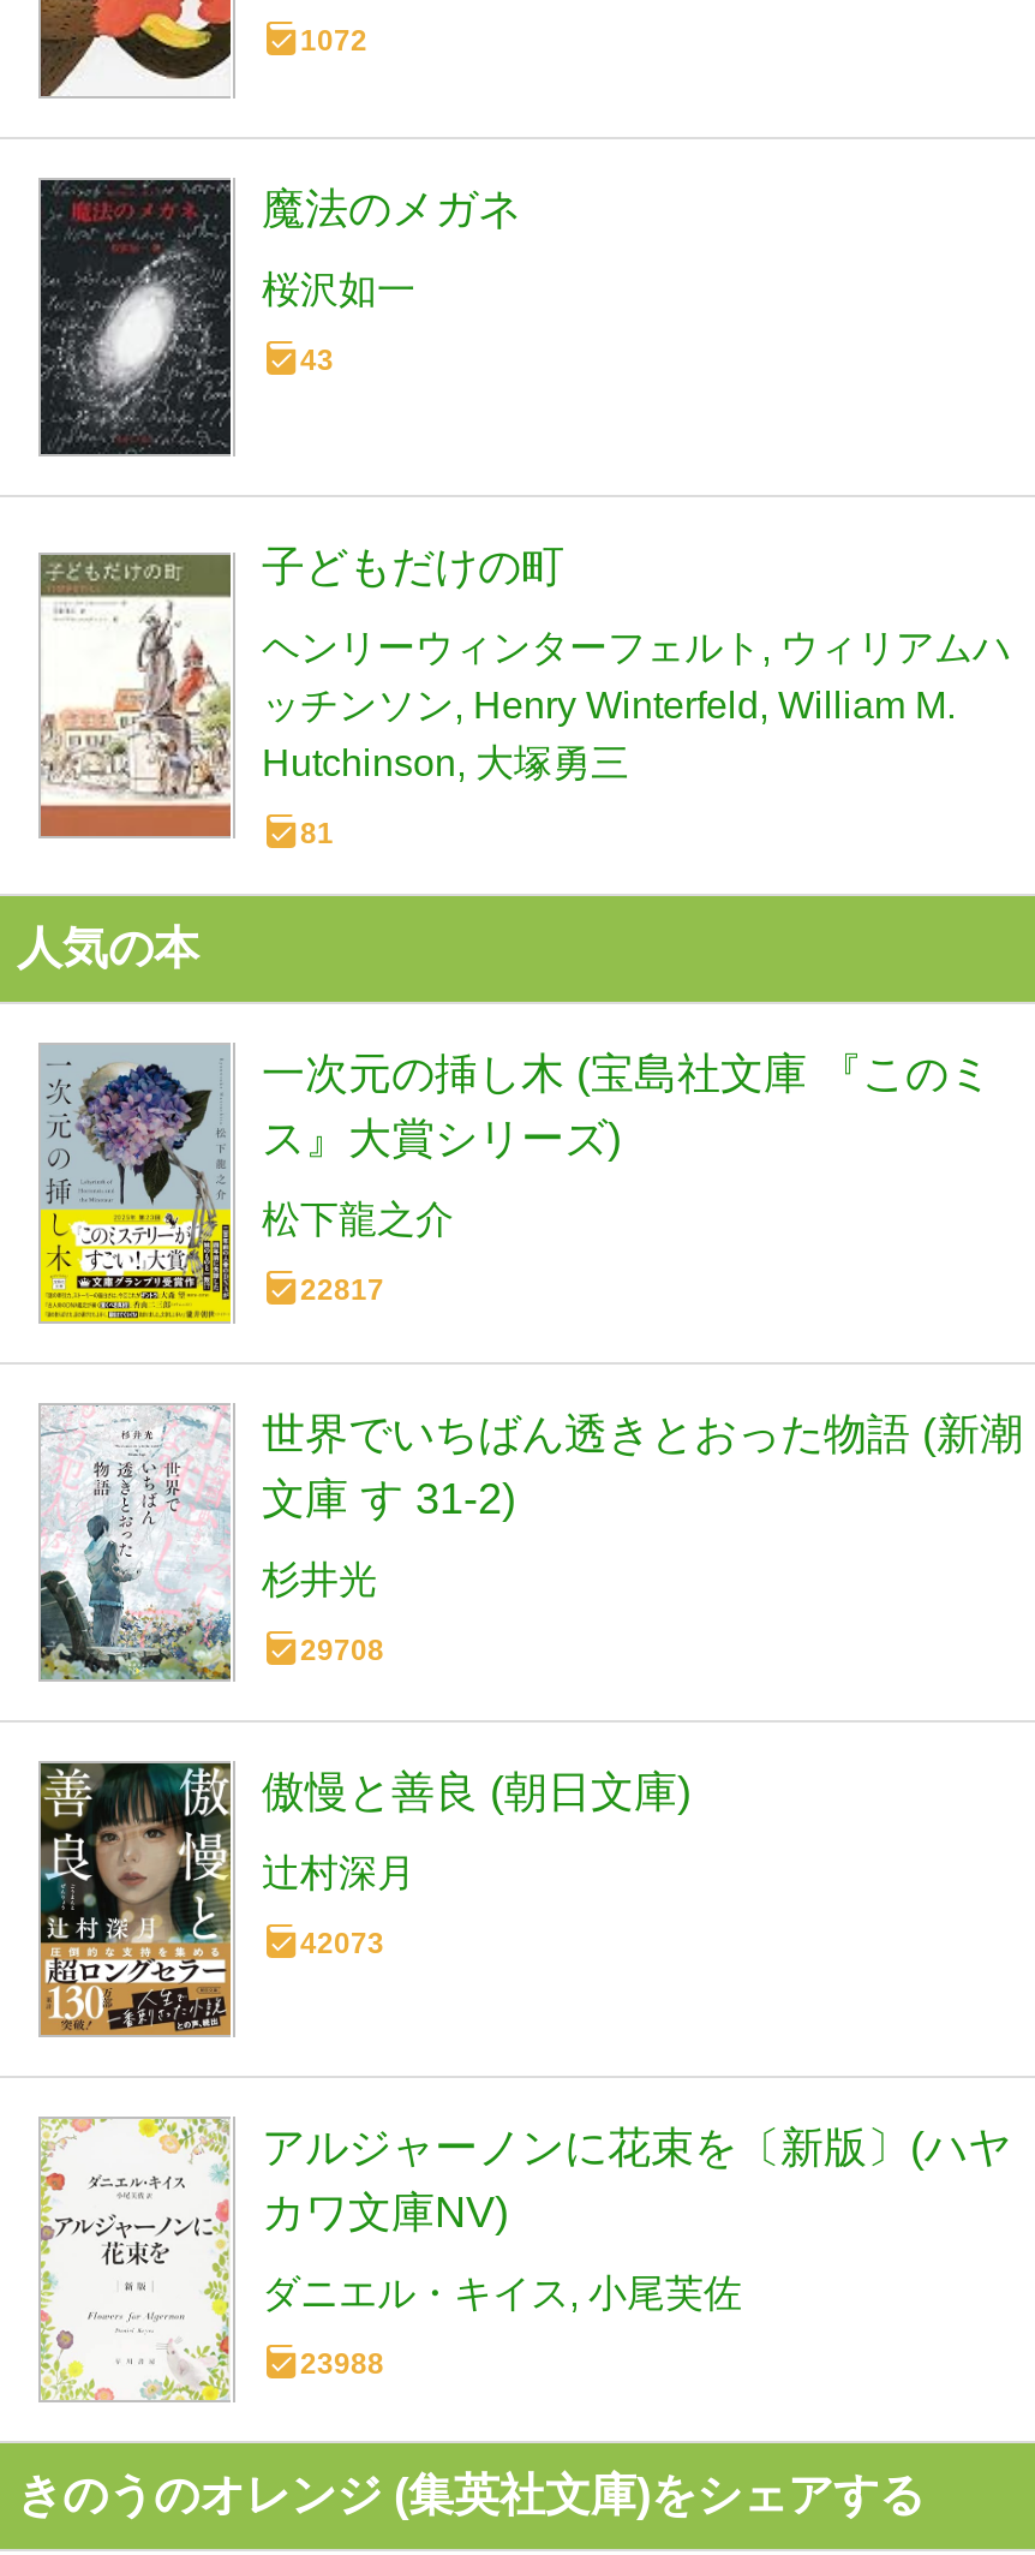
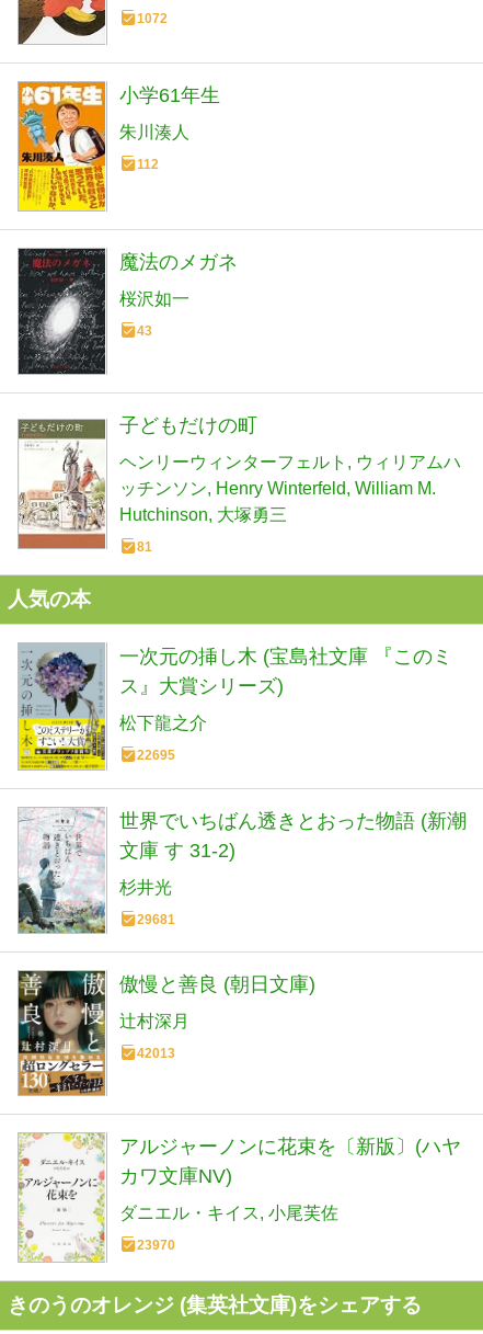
+ [image]
+ 小学61年生
+ 朱川湊人
+ 112

- 22817
+ 22695

- 29708
+ 29681

- 42073
+ 42013

- 23988
+ 23970
